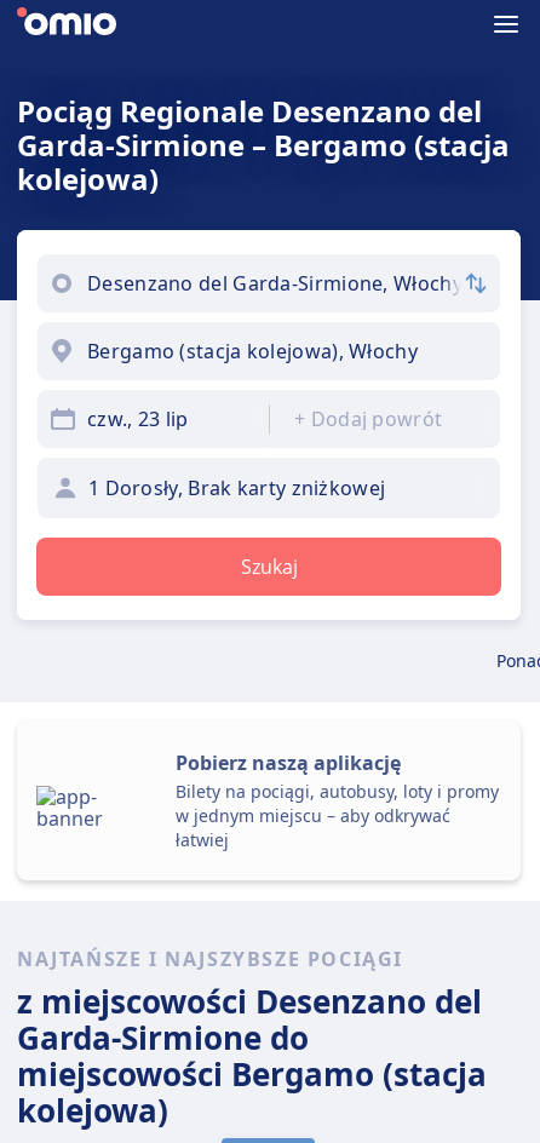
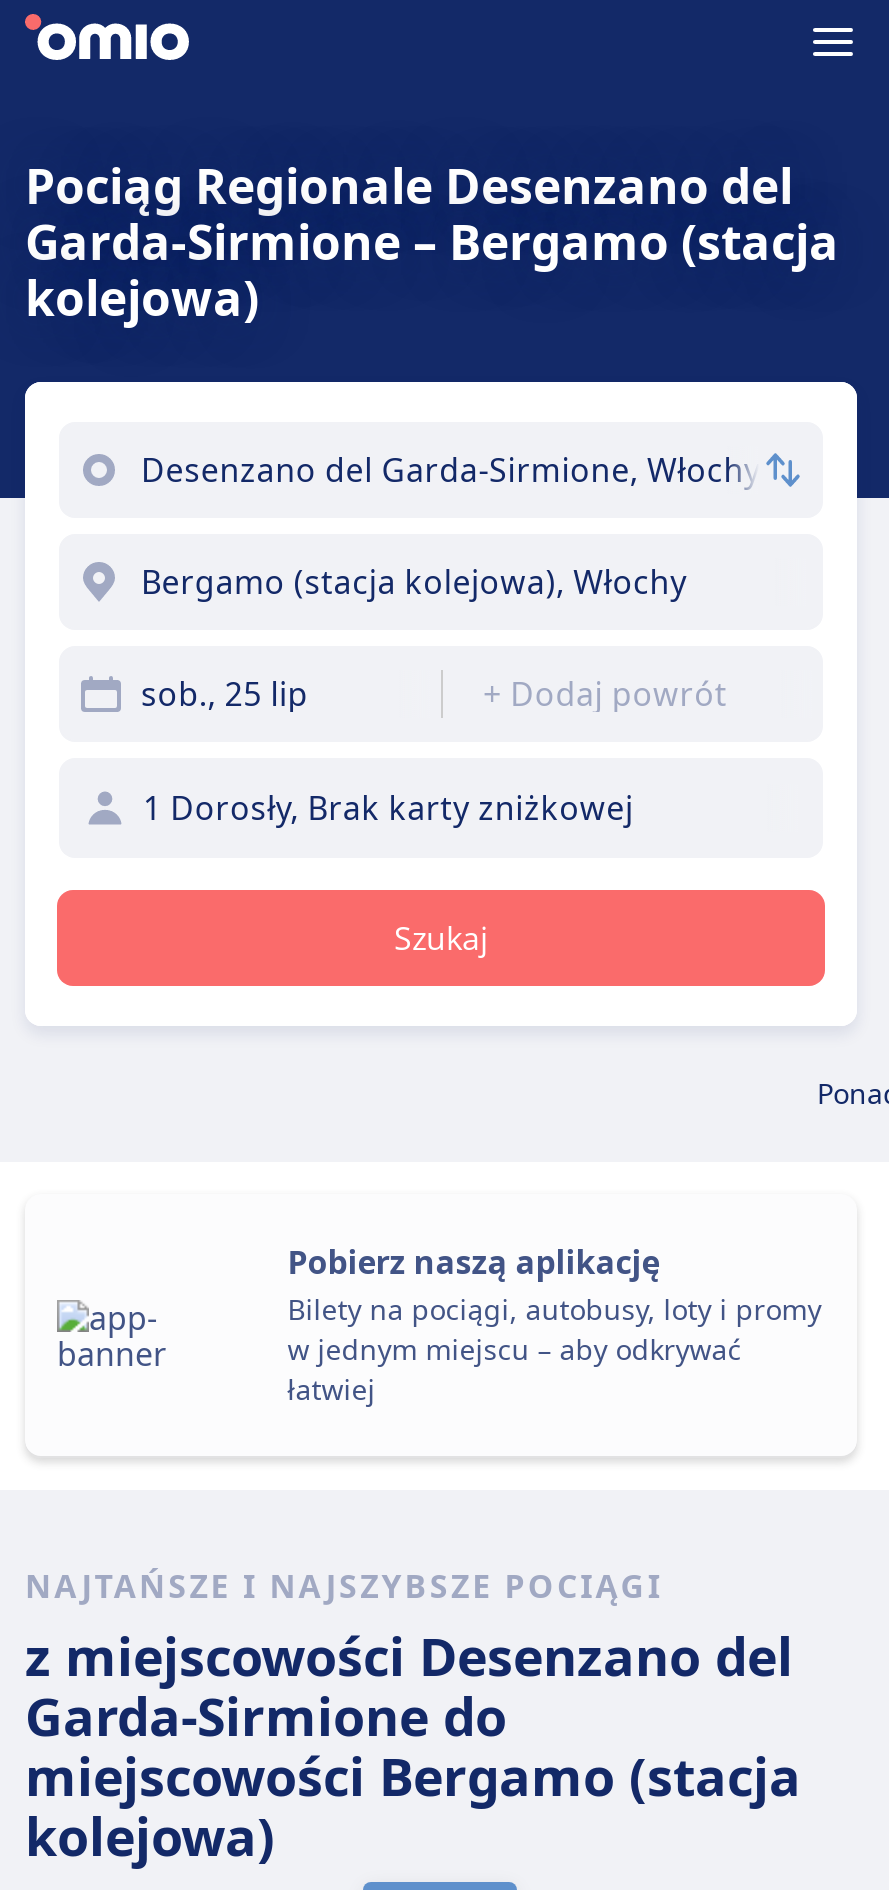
- czw., 23 lip
+ sob., 25 lip
